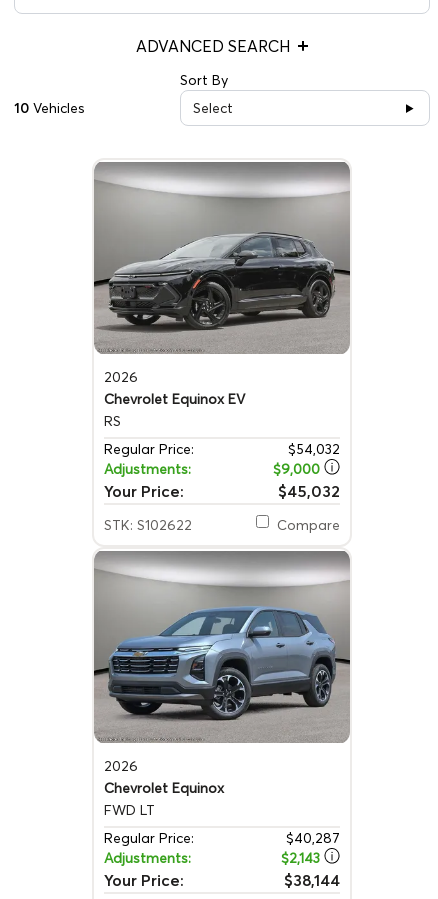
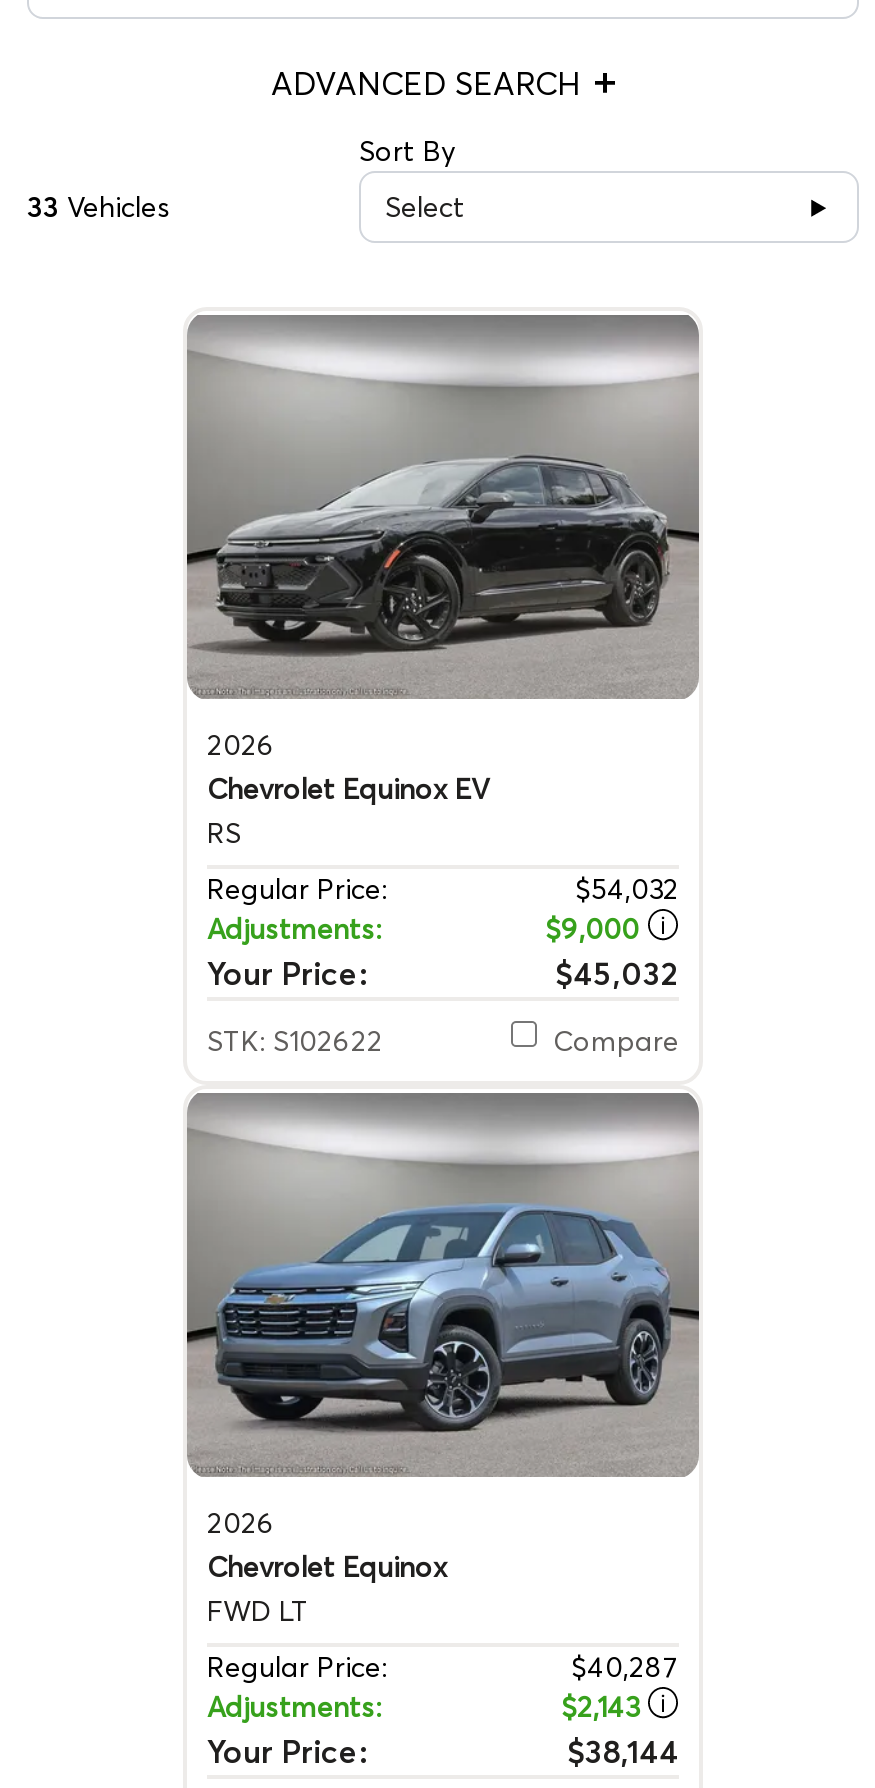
- 10 Vehicles
+ 33 Vehicles
